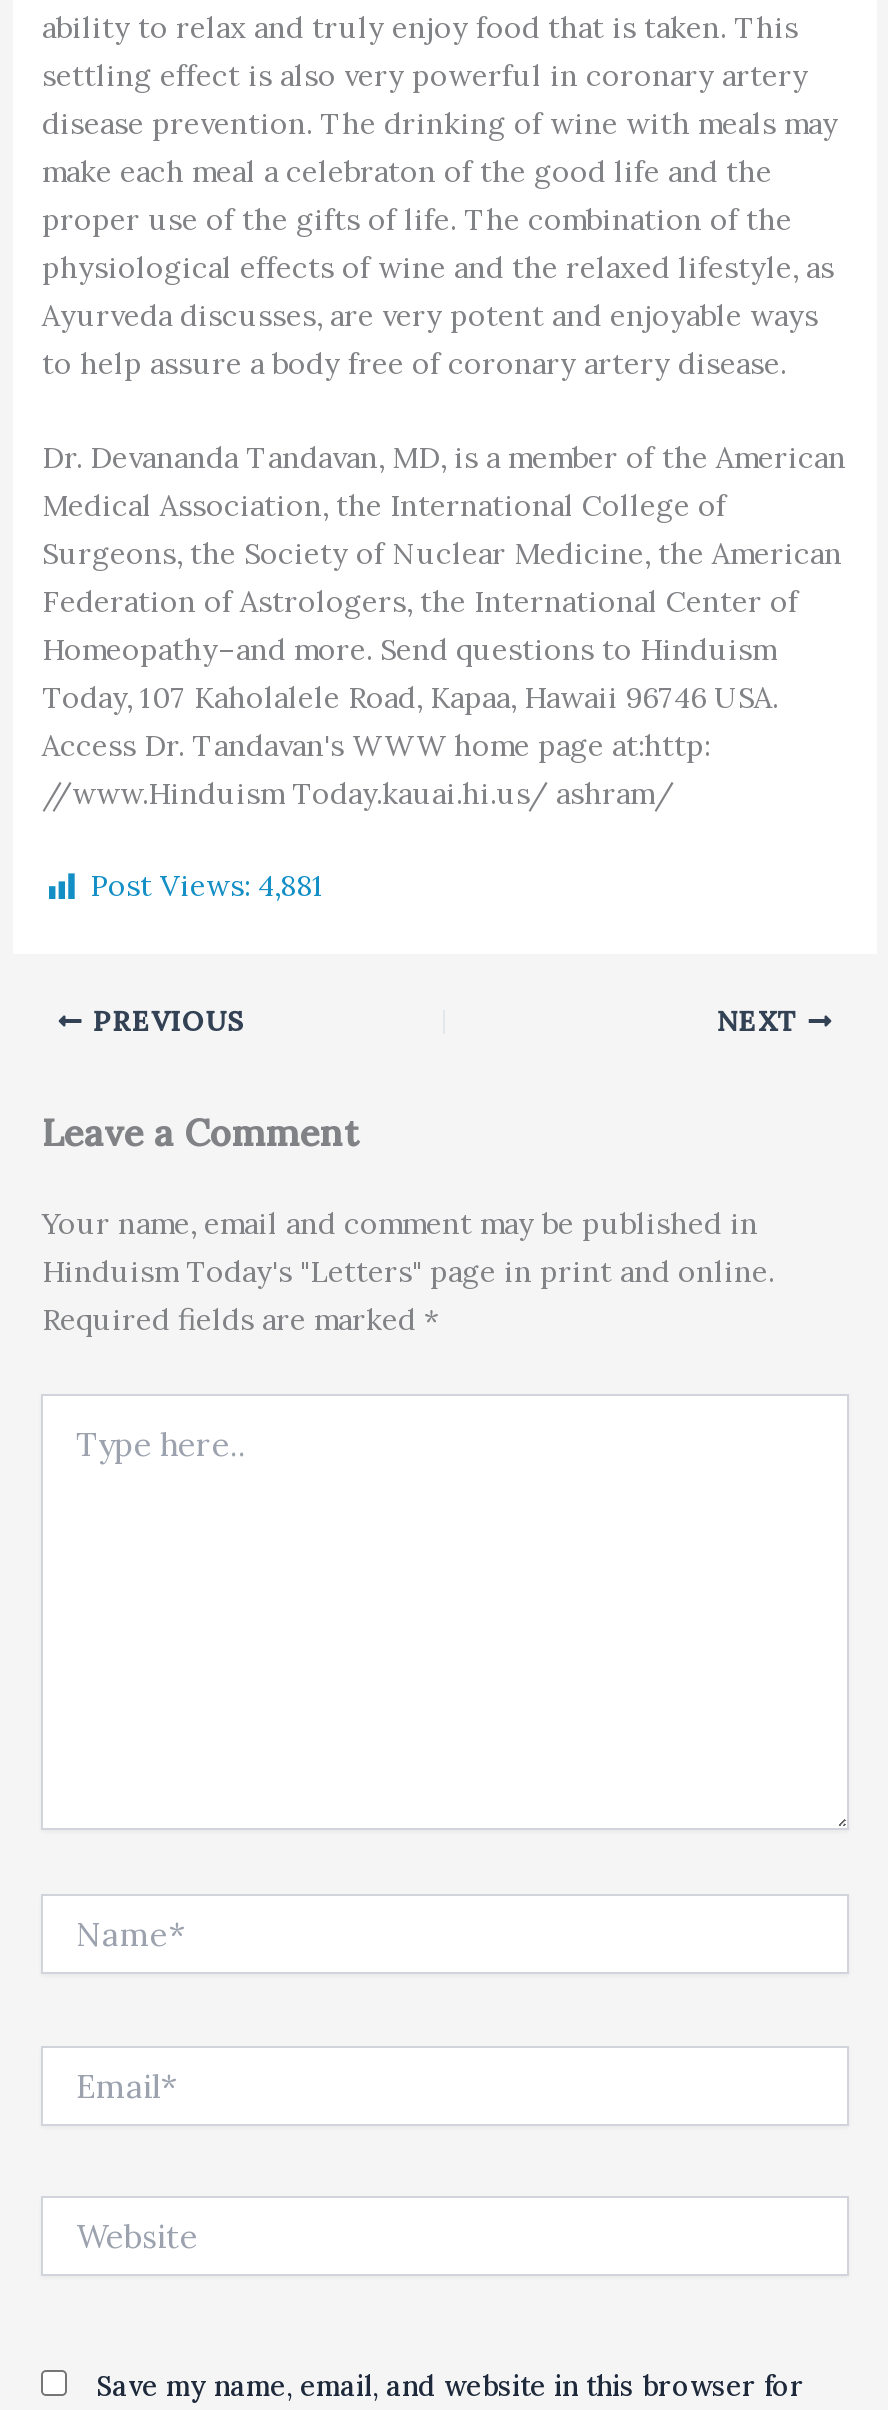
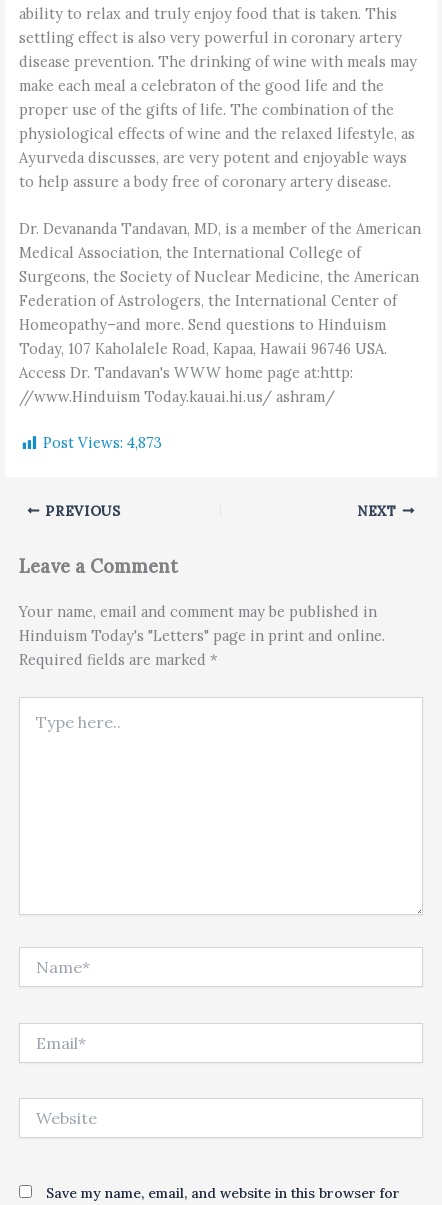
- Post Views: 4,881
+ Post Views: 4,873
